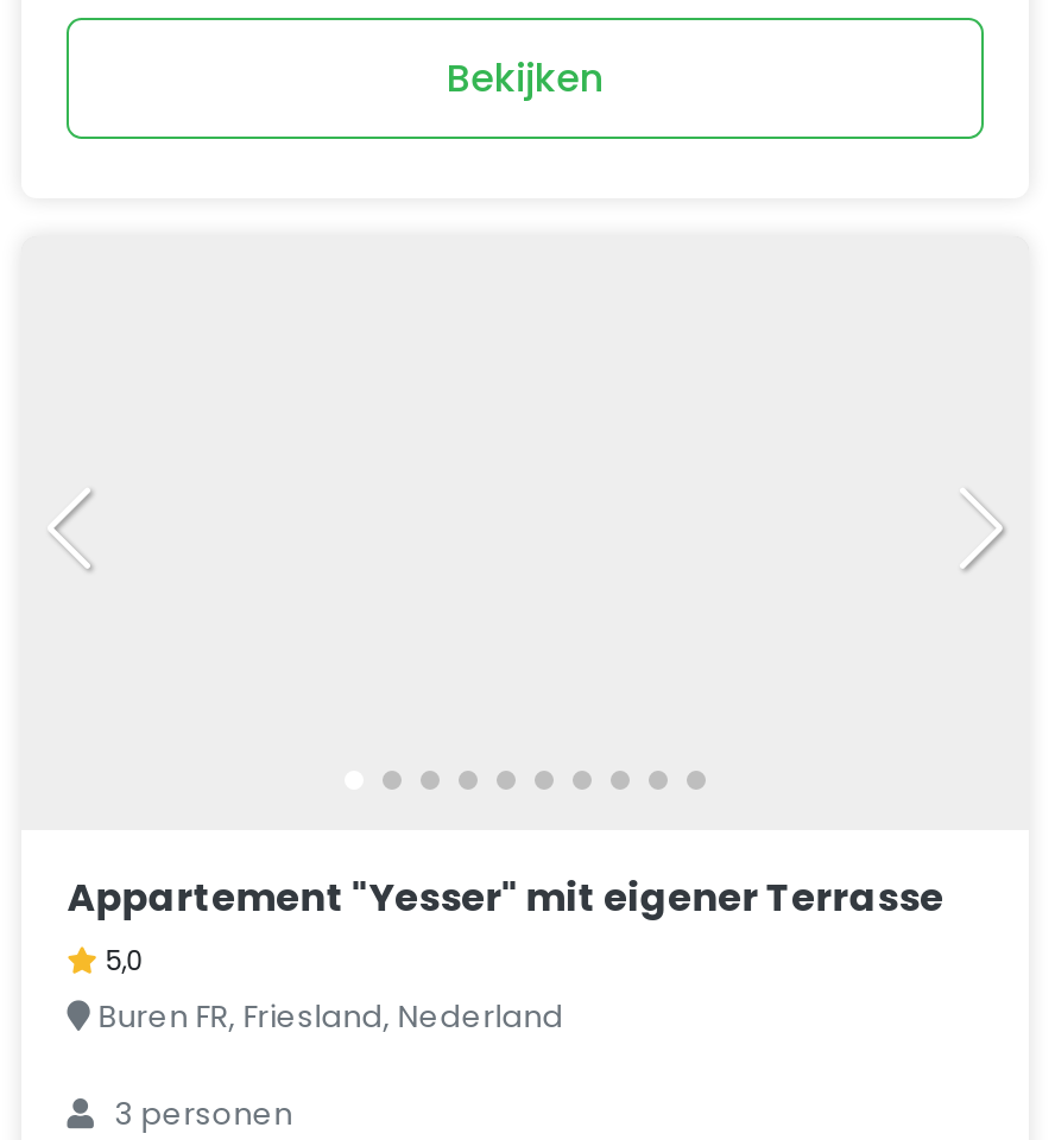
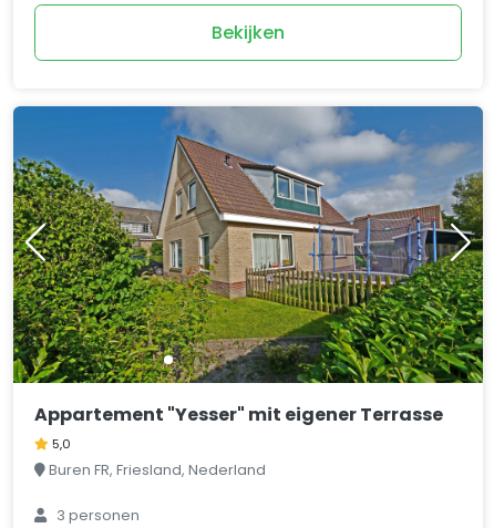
+ [image]
